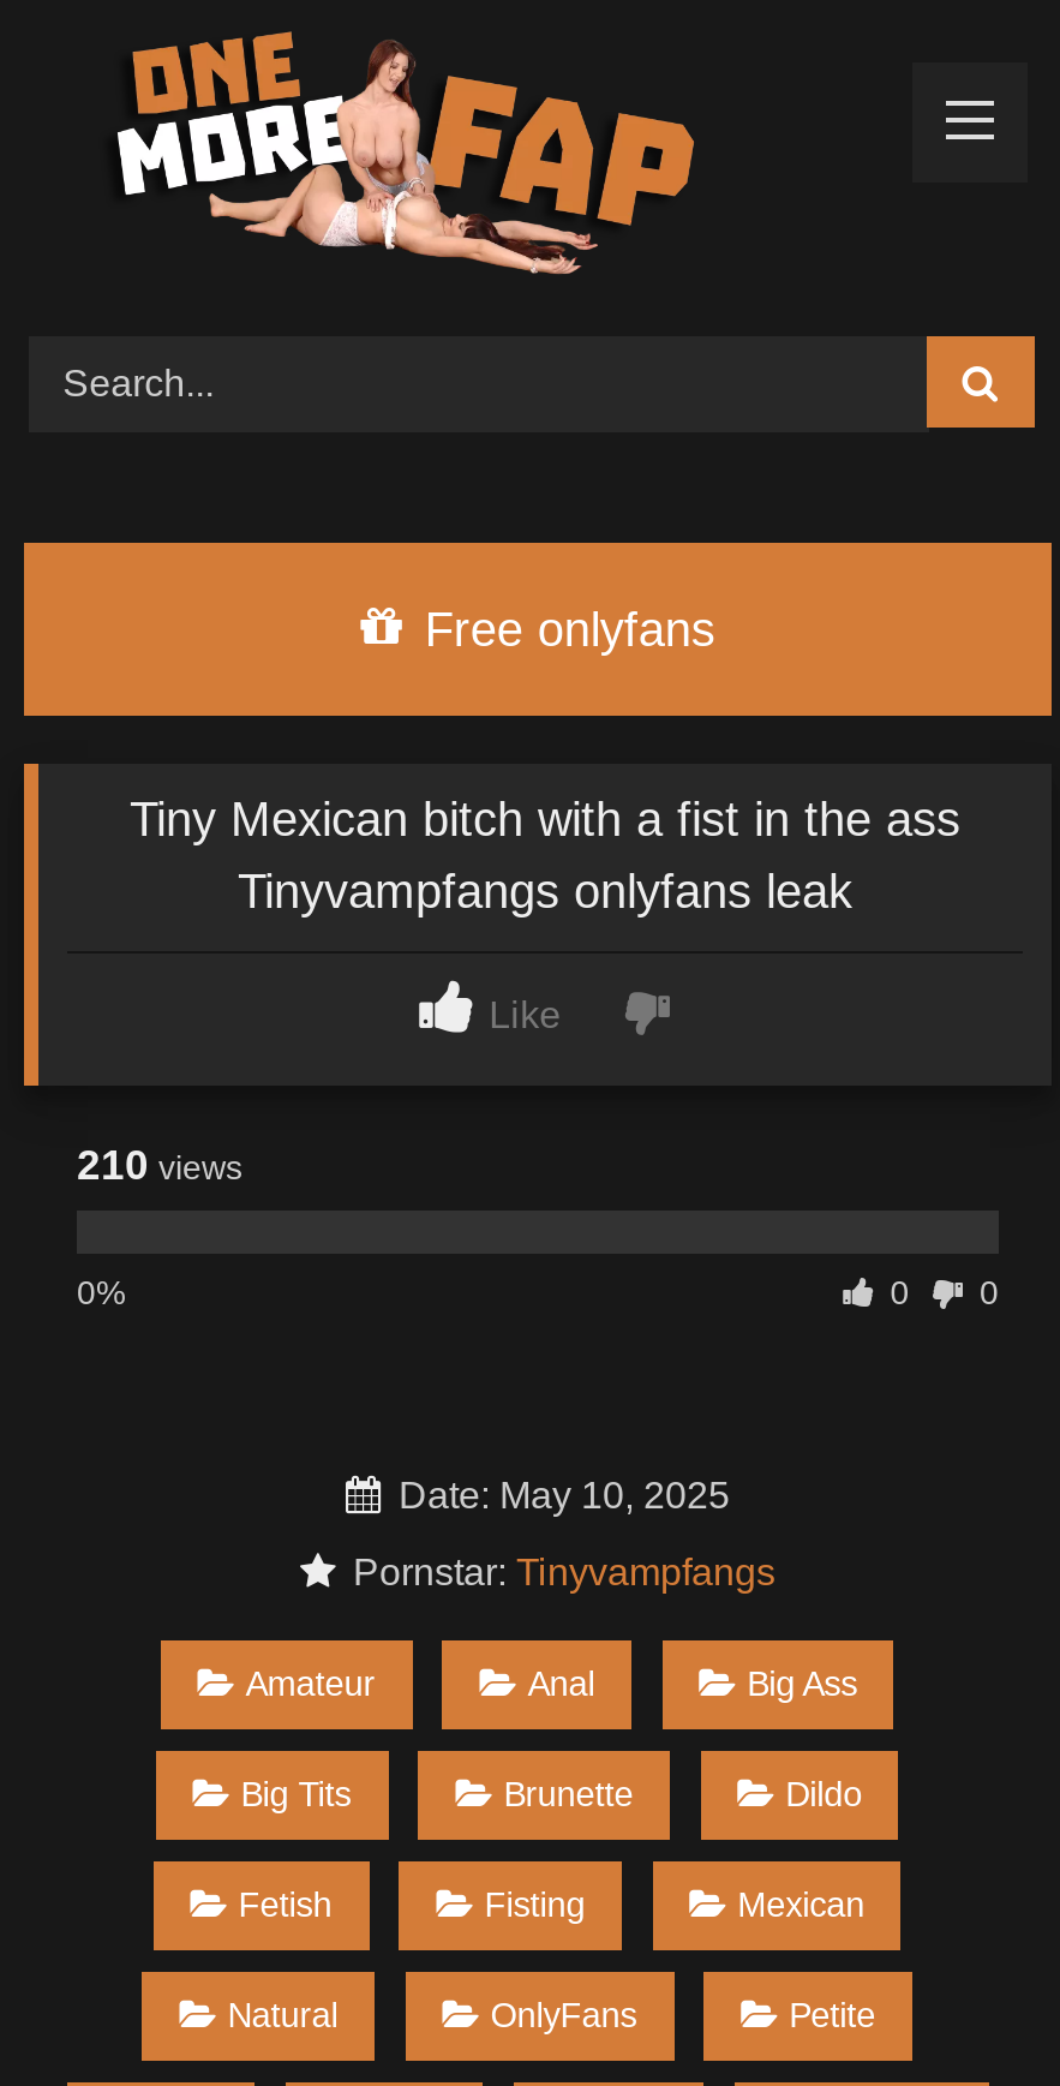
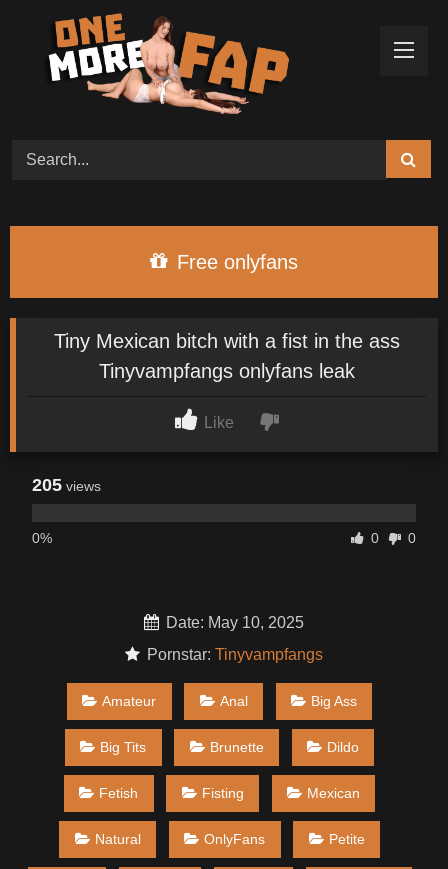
- 210 views
+ 205 views
